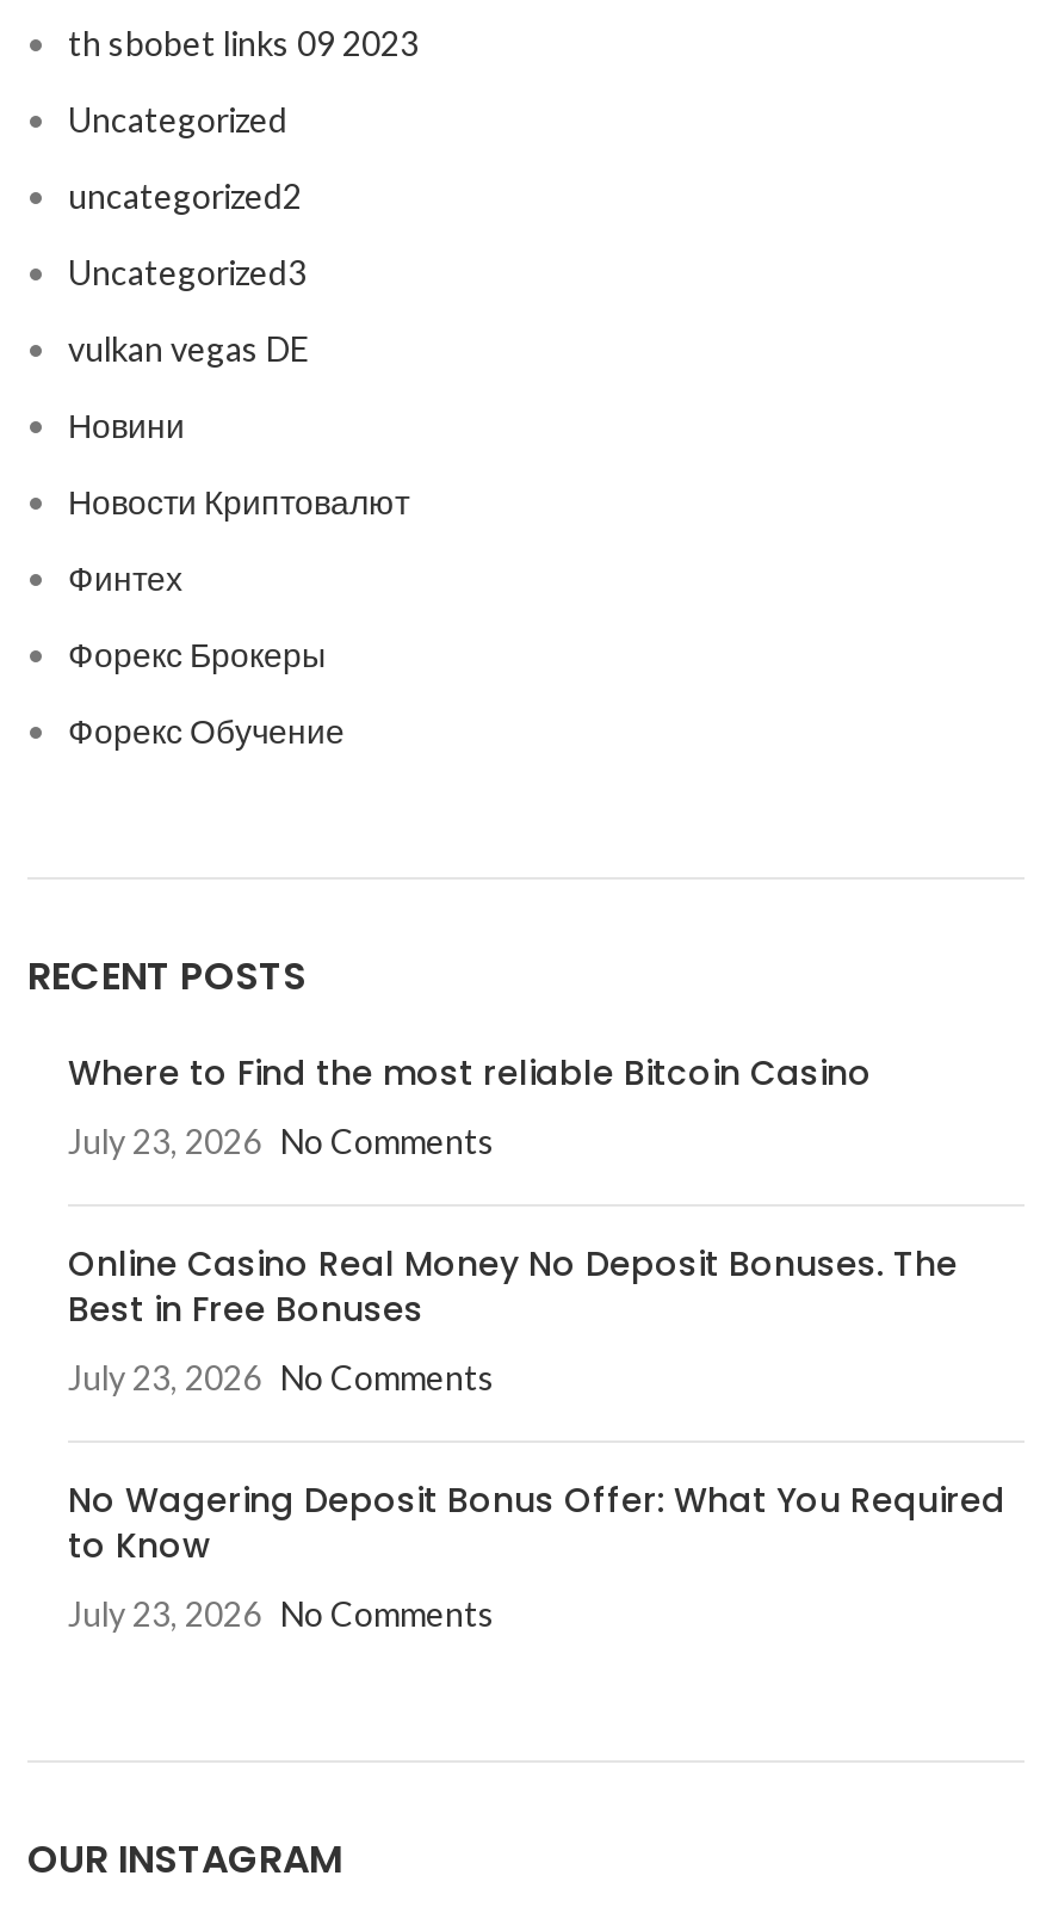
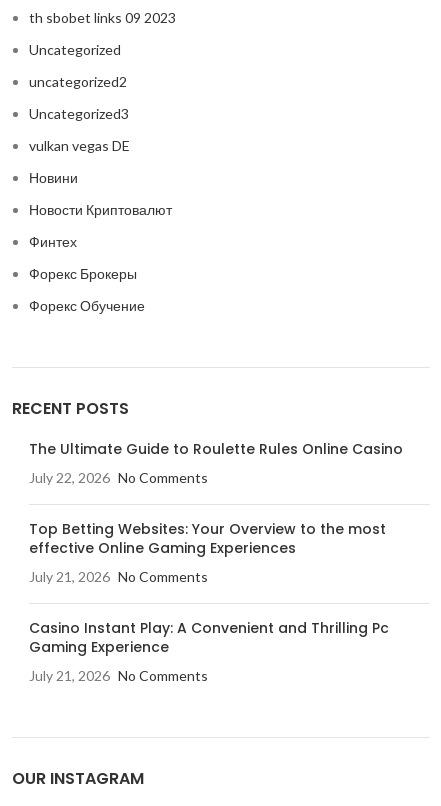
- Where to Find the most reliable Bitcoin Casino
+ The Ultimate Guide to Roulette Rules Online Casino

- July 23, 2026 No Comments
+ July 22, 2026 No Comments

- Online Casino Real Money No Deposit Bonuses. The
- Best in Free Bonuses
+ Top Betting Websites: Your Overview to the most
+ effective Online Gaming Experiences

- July 23, 2026 No Comments
+ July 21, 2026 No Comments

- No Wagering Deposit Bonus Offer: What You Required
- to Know
+ Casino Instant Play: A Convenient and Thrilling Pc
+ Gaming Experience

- July 23, 2026 No Comments
+ July 21, 2026 No Comments
